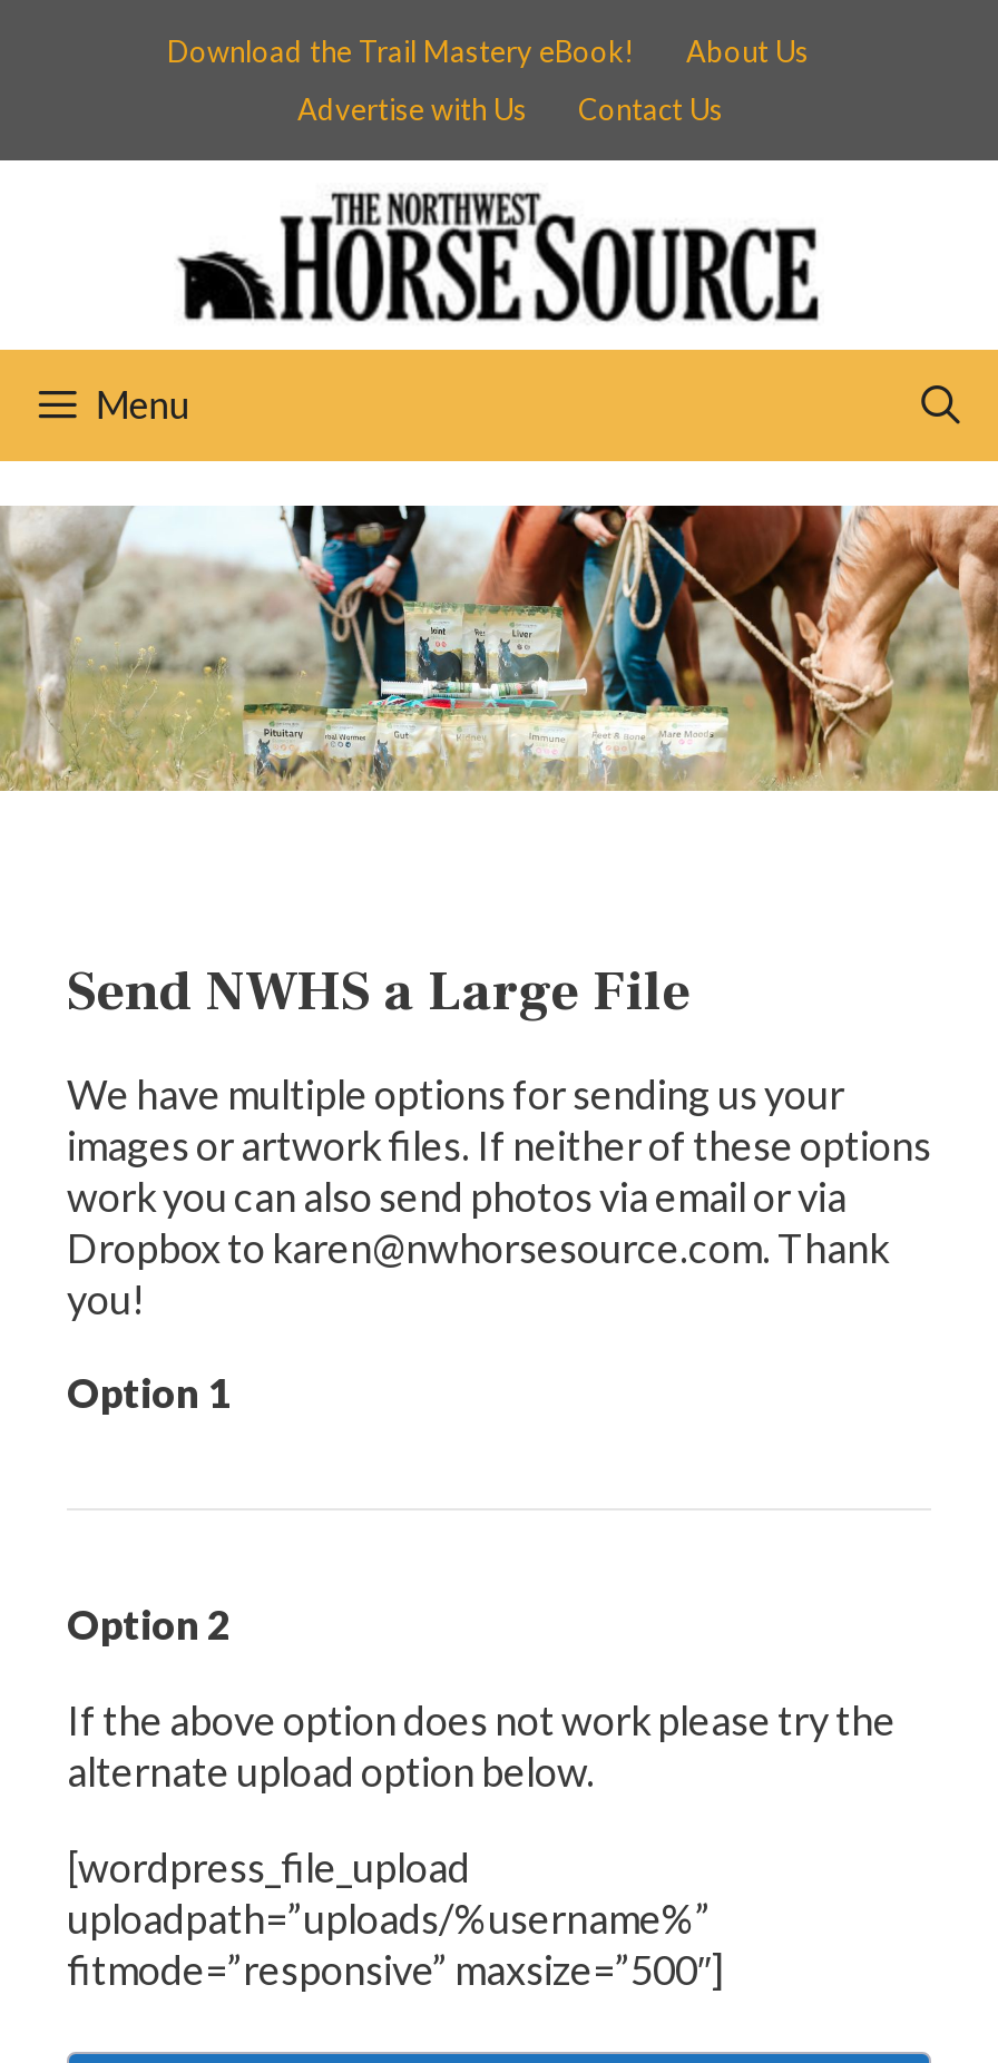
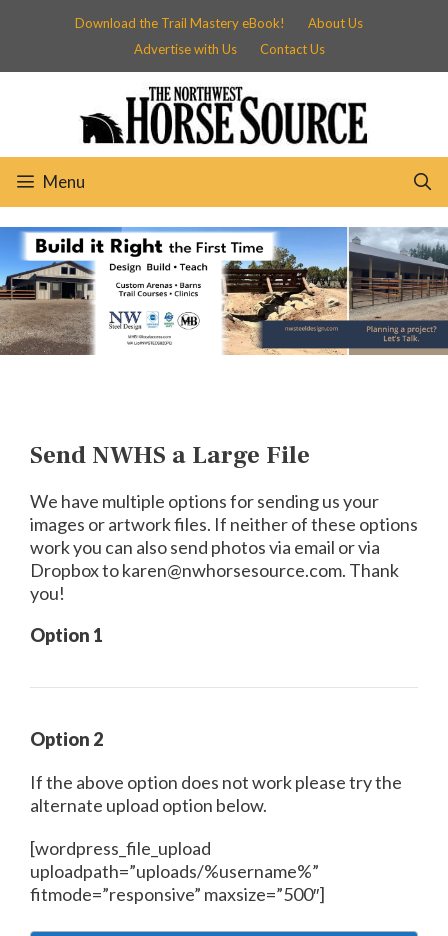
- [image]
+ [image]
